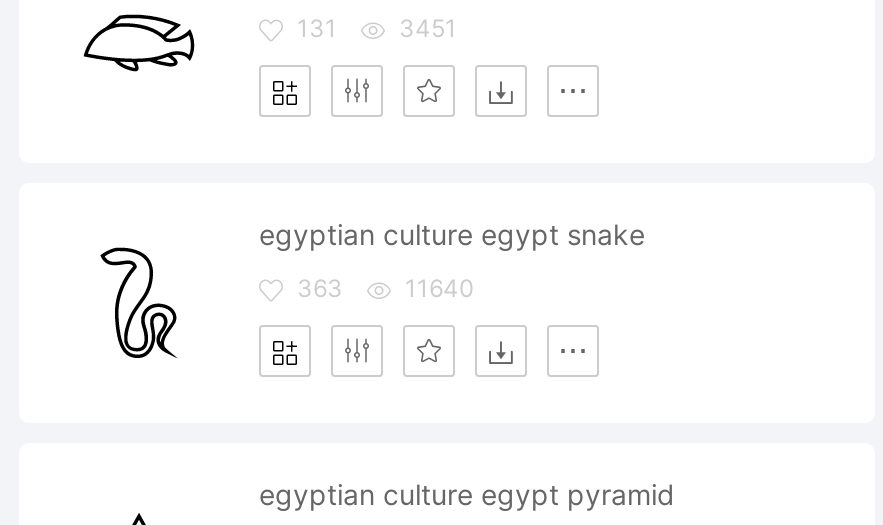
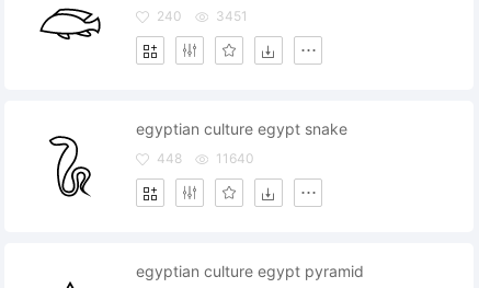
- 131
+ 240

- 363
+ 448
